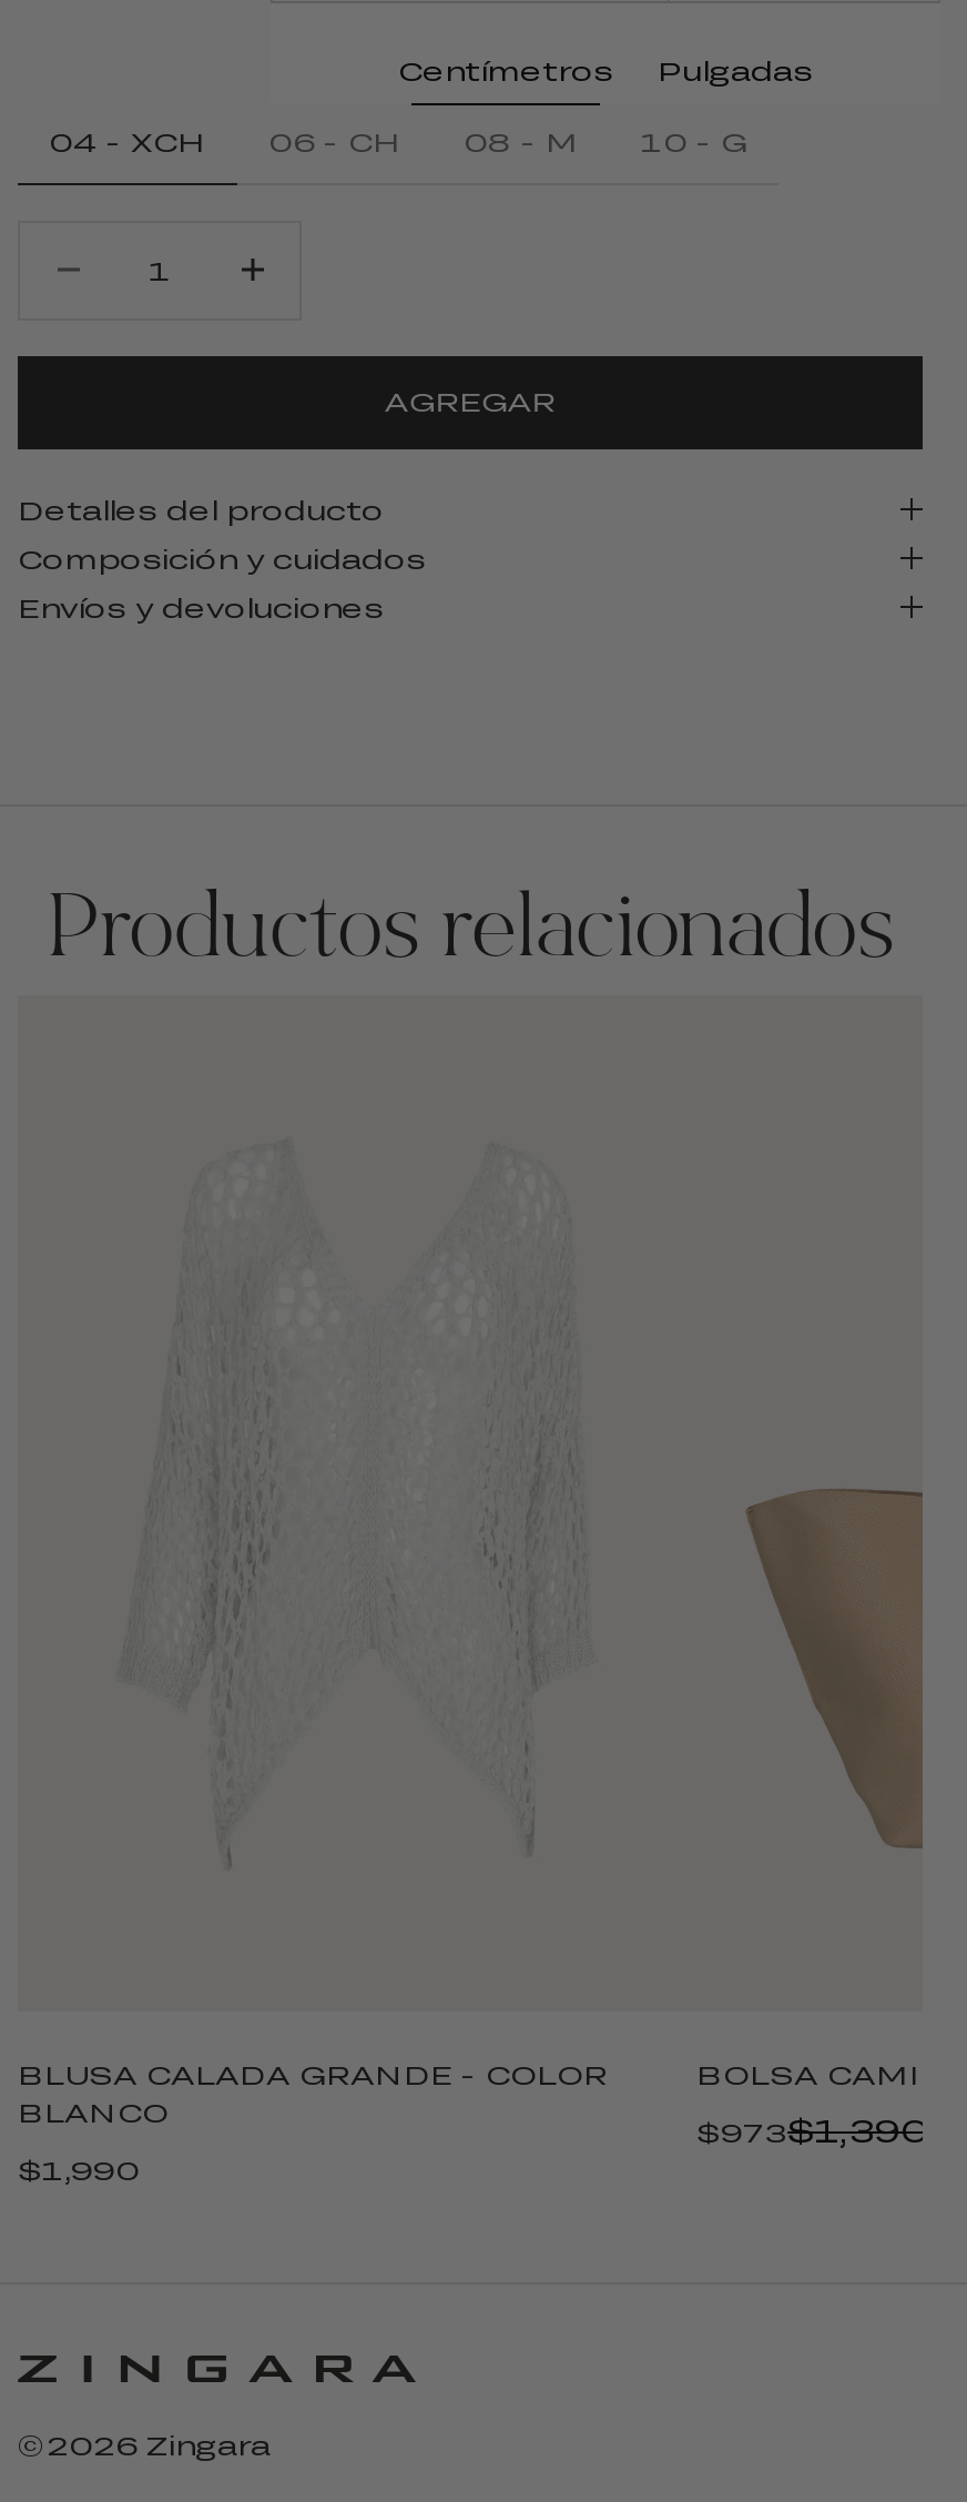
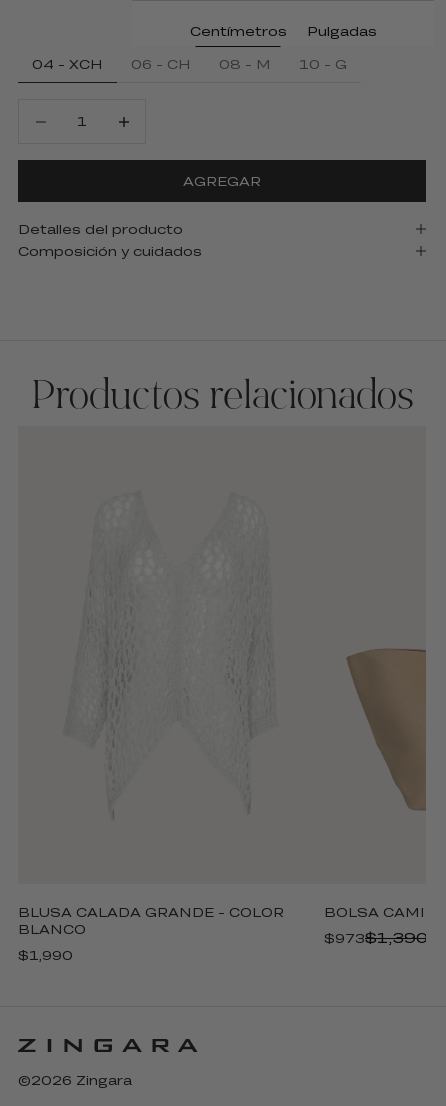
- Envíos y devoluciones
